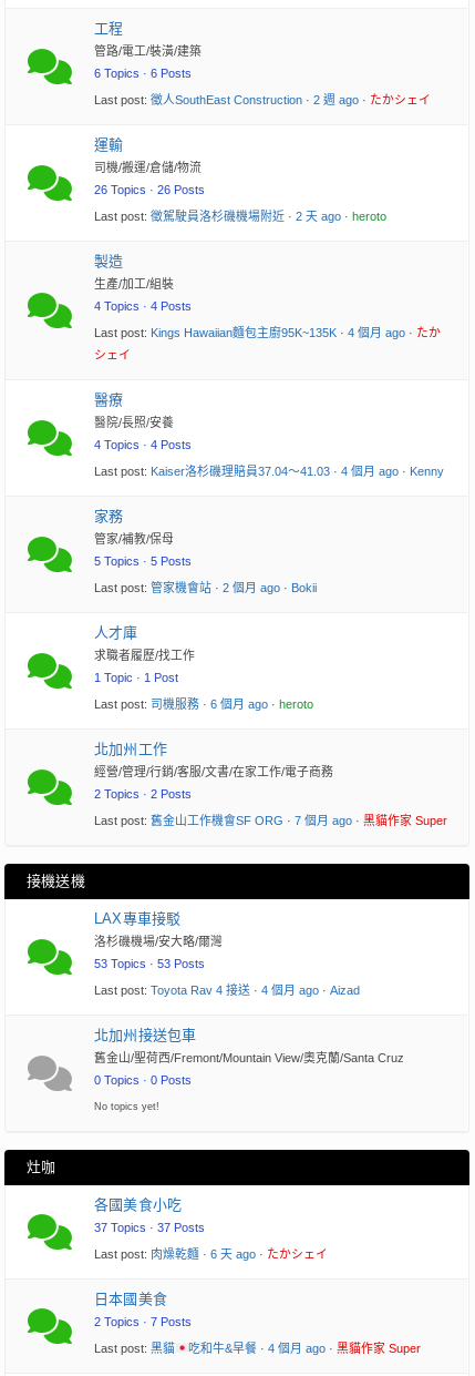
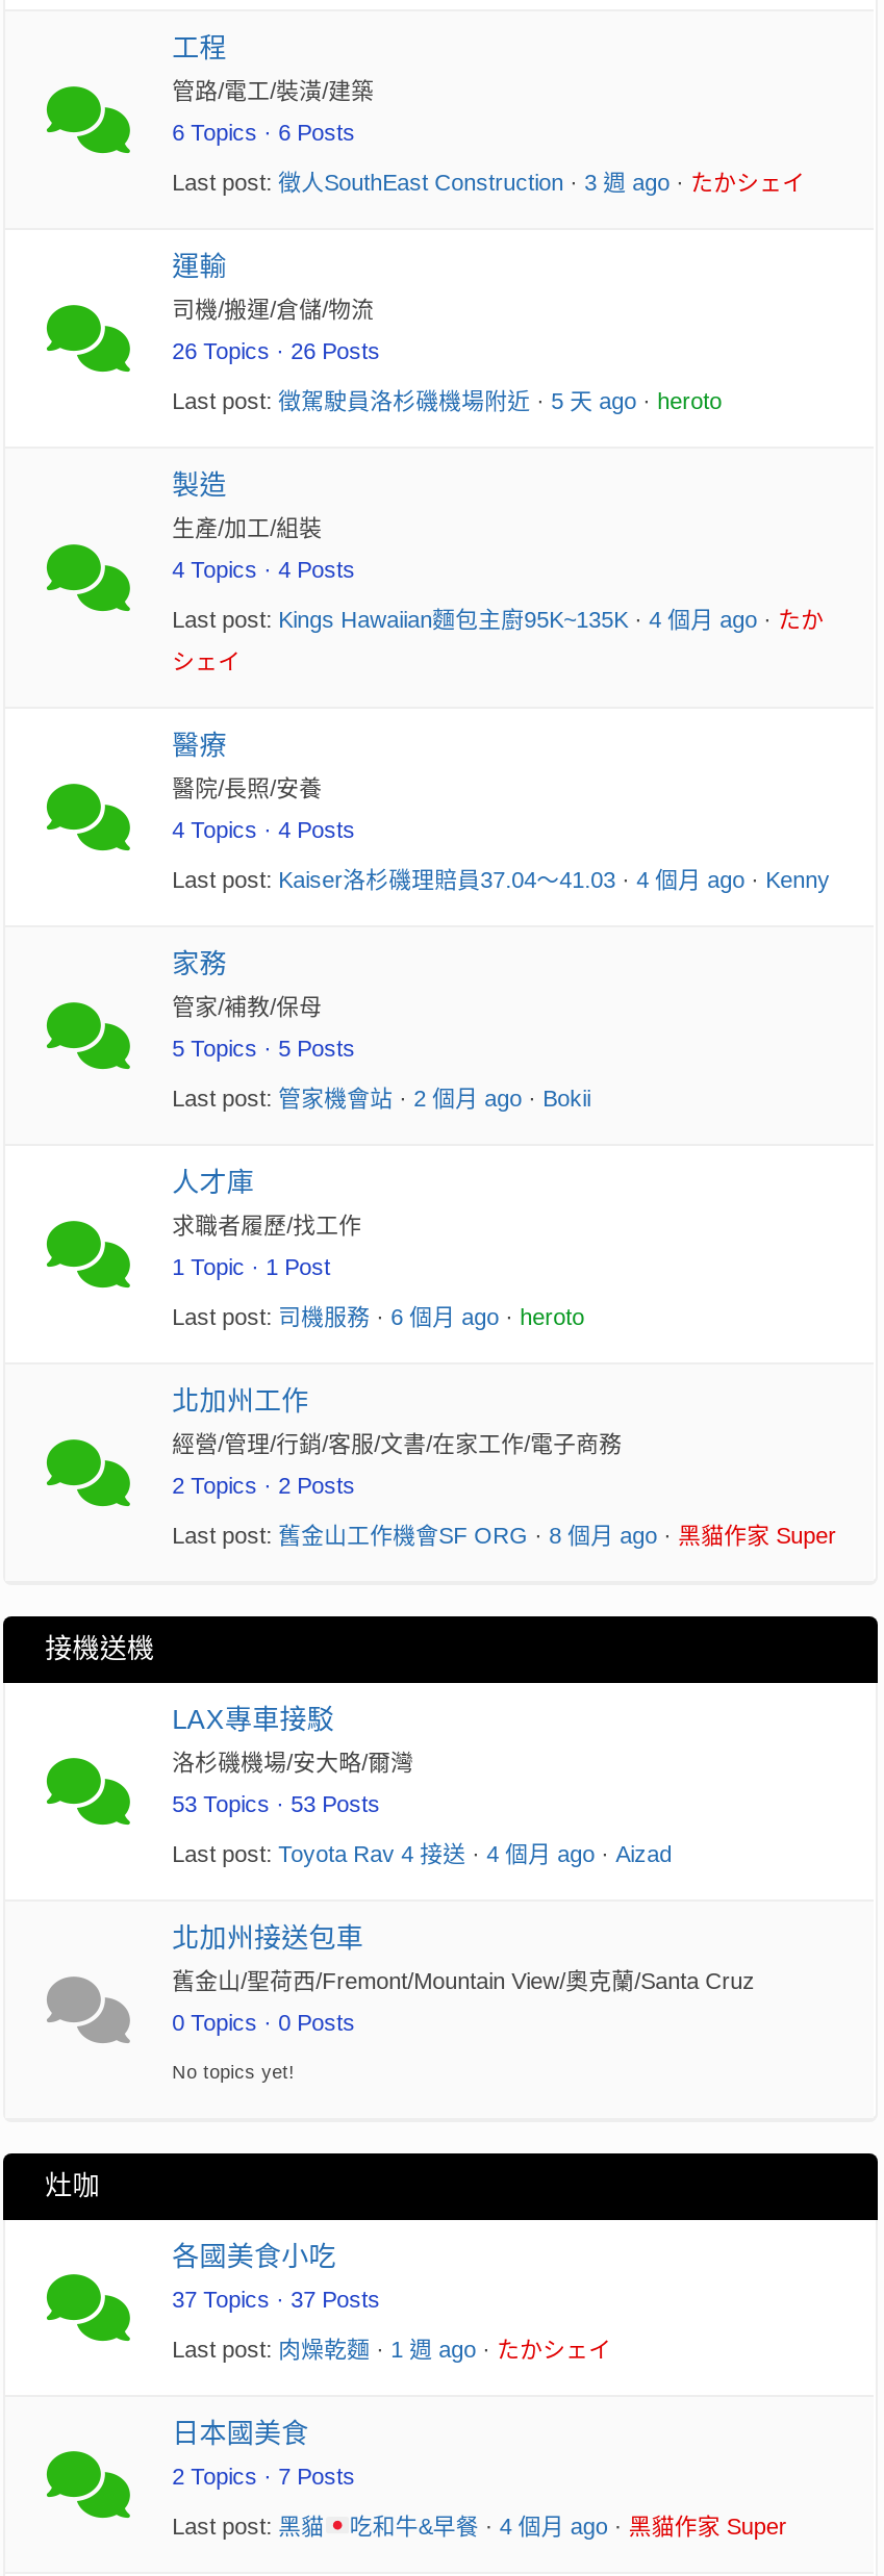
- Last post:徵人SouthEast Construction · 2 週 ago ·たかシェイ
+ Last post:徵人SouthEast Construction · 3 週 ago ·たかシェイ

- Last post:徵駕駛員洛杉磯機場附近· 2 天 ago · heroto
+ Last post:徵駕駛員洛杉磯機場附近· 5 天 ago · heroto

- Last post:舊金山工作機會SF ORG · 7 個月 ago ·黑貓作家 Super
+ Last post:舊金山工作機會SF ORG · 8 個月 ago ·黑貓作家 Super

- Last post:肉燥乾麵· 6 天 ago ·たかシェイ
+ Last post:肉燥乾麵· 1 週 ago ·たかシェイ
